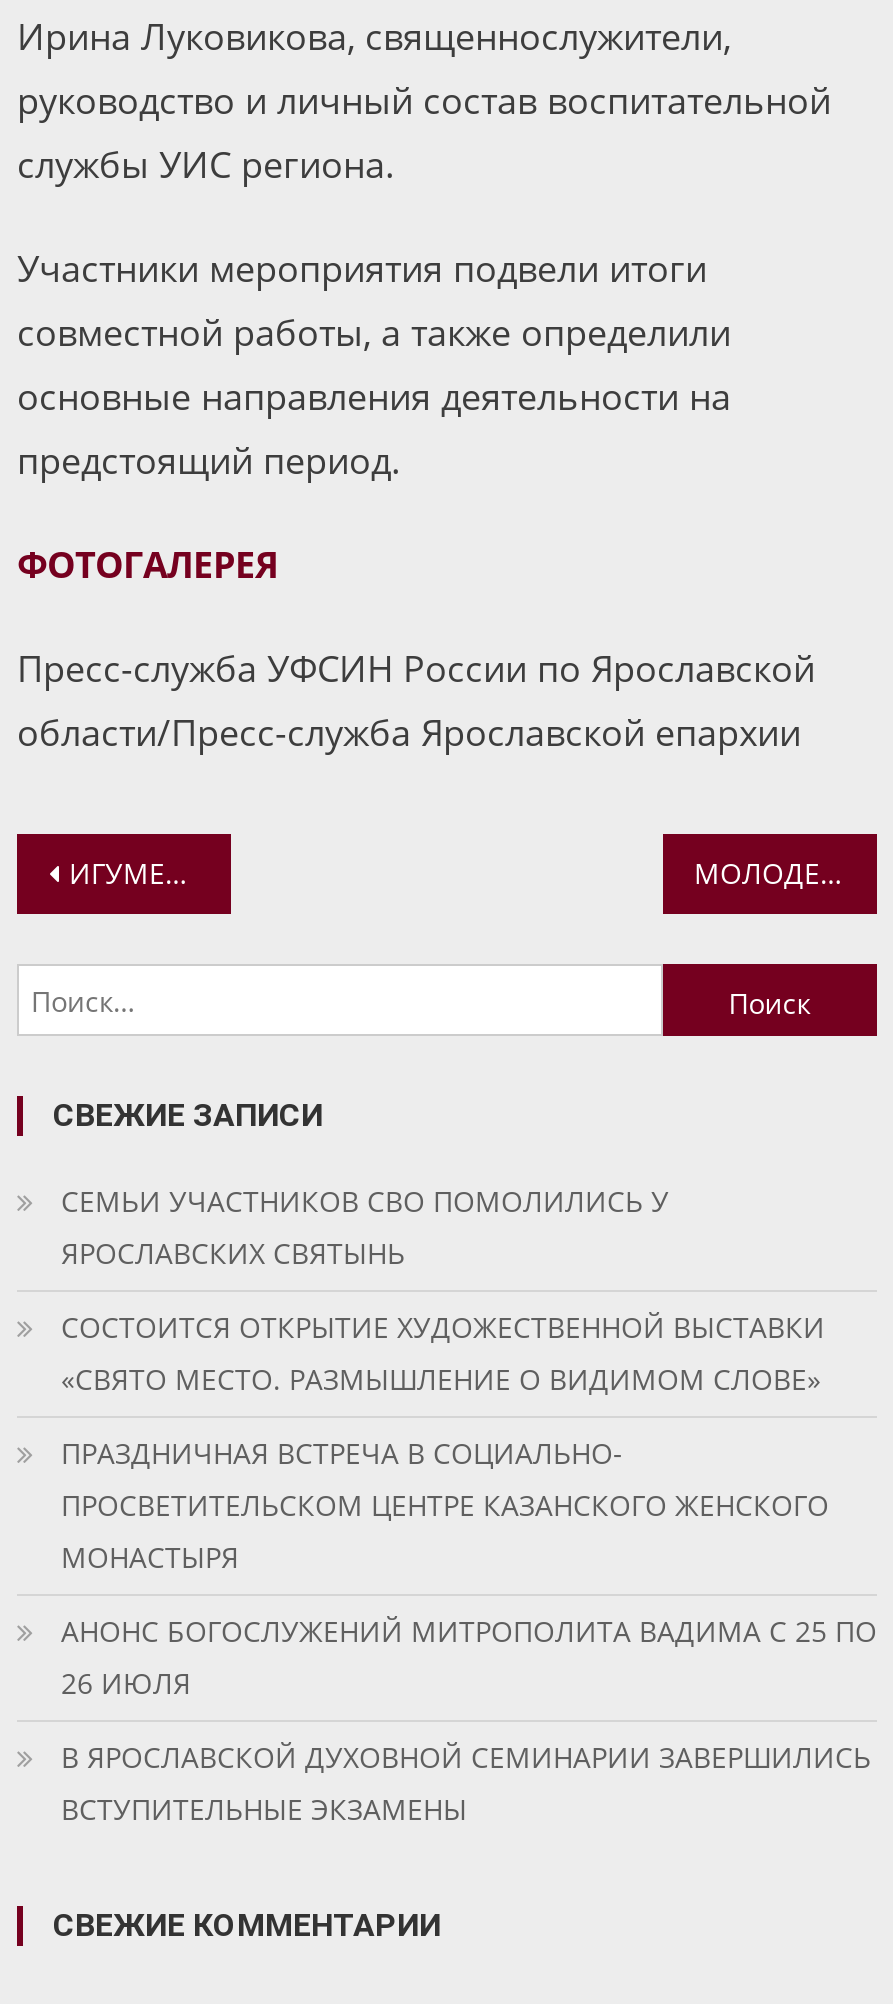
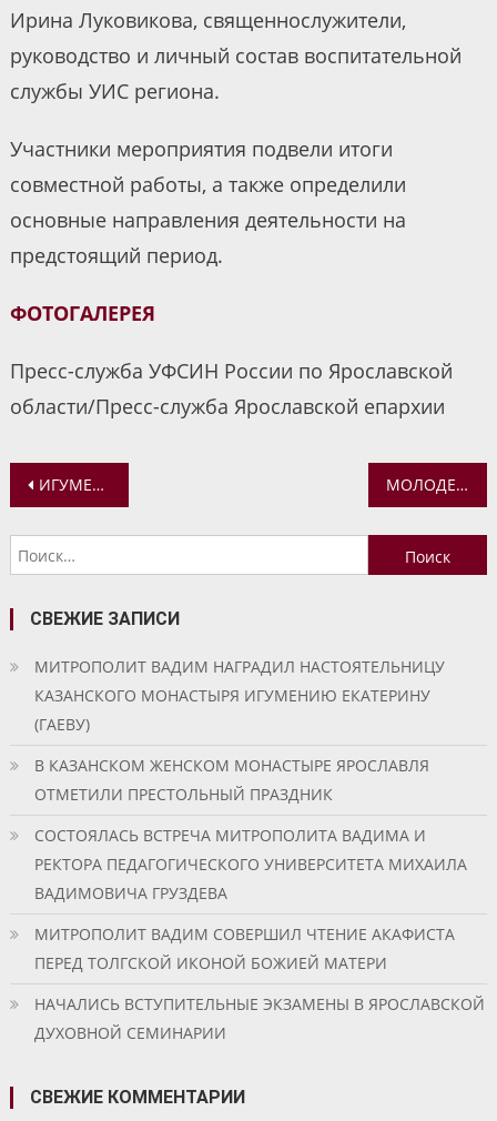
- СЕМЬИ УЧАСТНИКОВ СВО ПОМОЛИЛИСЬ У
- ЯРОСЛАВСКИХ СВЯТЫНЬ
+ МИТРОПОЛИТ ВАДИМ НАГРАДИЛ НАСТОЯТЕЛЬНИЦУ
+ КАЗАНСКОГО МОНАСТЫРЯ ИГУМЕНИЮ ЕКАТЕРИНУ
+ (ГАЕВУ)

- СОСТОИТСЯ ОТКРЫТИЕ ХУДОЖЕСТВЕННОЙ ВЫСТАВКИ
- «СВЯТО МЕСТО. РАЗМЫШЛЕНИЕ О ВИДИМОМ СЛОВЕ»
+ В КАЗАНСКОМ ЖЕНСКОМ МОНАСТЫРЕ ЯРОСЛАВЛЯ
+ ОТМЕТИЛИ ПРЕСТОЛЬНЫЙ ПРАЗДНИК

- ПРАЗДНИЧНАЯ ВСТРЕЧА В СОЦИАЛЬНО-
- ПРОСВЕТИТЕЛЬСКОМ ЦЕНТРЕ КАЗАНСКОГО ЖЕНСКОГО
- МОНАСТЫРЯ
+ СОСТОЯЛАСЬ ВСТРЕЧА МИТРОПОЛИТА ВАДИМА И
+ РЕКТОРА ПЕДАГОГИЧЕСКОГО УНИВЕРСИТЕТА МИХАИЛА
+ ВАДИМОВИЧА ГРУЗДЕВА

- АНОНС БОГОСЛУЖЕНИЙ МИТРОПОЛИТА ВАДИМА С 25 ПО
- 26 ИЮЛЯ
+ МИТРОПОЛИТ ВАДИМ СОВЕРШИЛ ЧТЕНИЕ АКАФИСТА
+ ПЕРЕД ТОЛГСКОЙ ИКОНОЙ БОЖИЕЙ МАТЕРИ

- В ЯРОСЛАВСКОЙ ДУХОВНОЙ СЕМИНАРИИ ЗАВЕРШИЛИСЬ
- ВСТУПИТЕЛЬНЫЕ ЭКЗАМЕНЫ
+ НАЧАЛИСЬ ВСТУПИТЕЛЬНЫЕ ЭКЗАМЕНЫ В ЯРОСЛАВСКОЙ
+ ДУХОВНОЙ СЕМИНАРИИ
